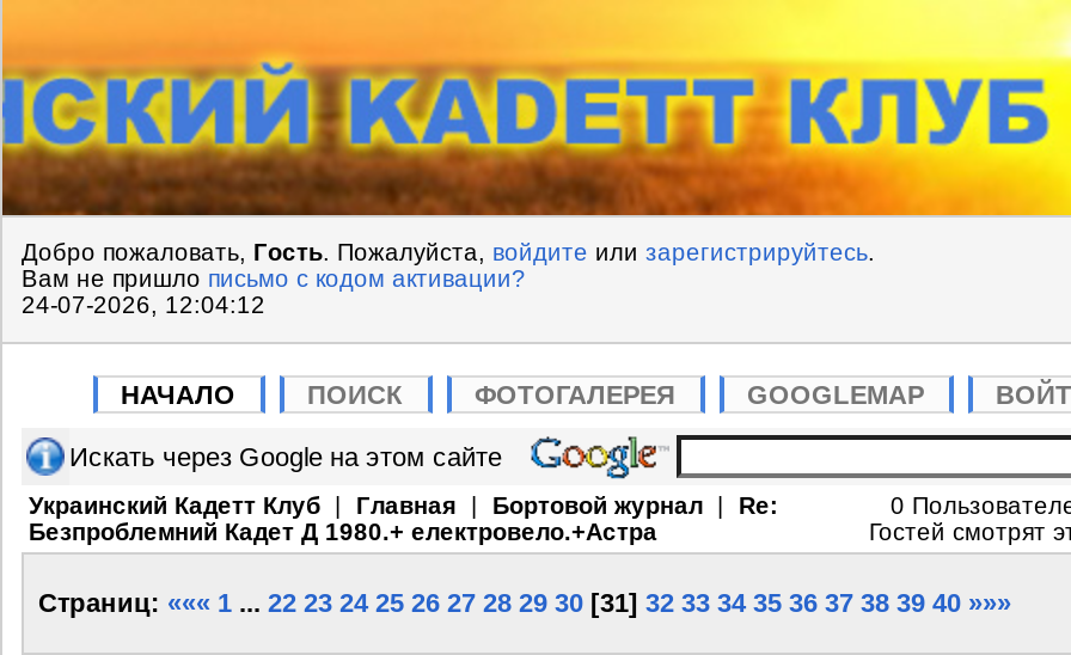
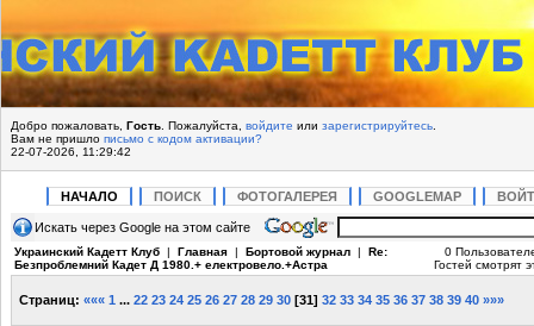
- 24-07-2026, 12:04:12
+ 22-07-2026, 11:29:42
